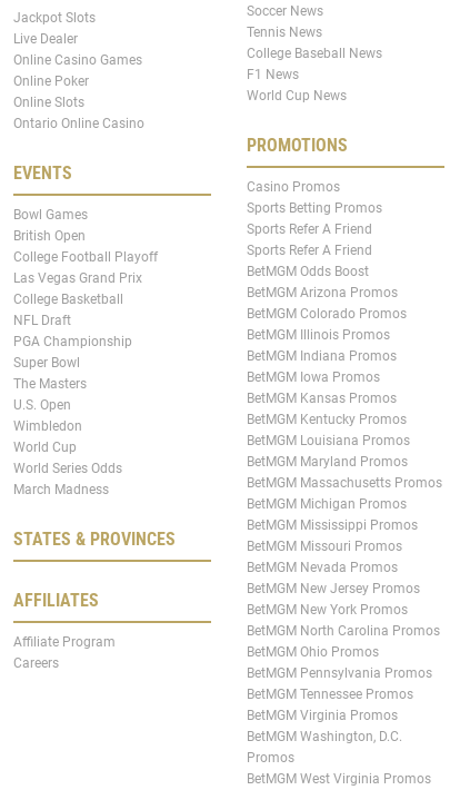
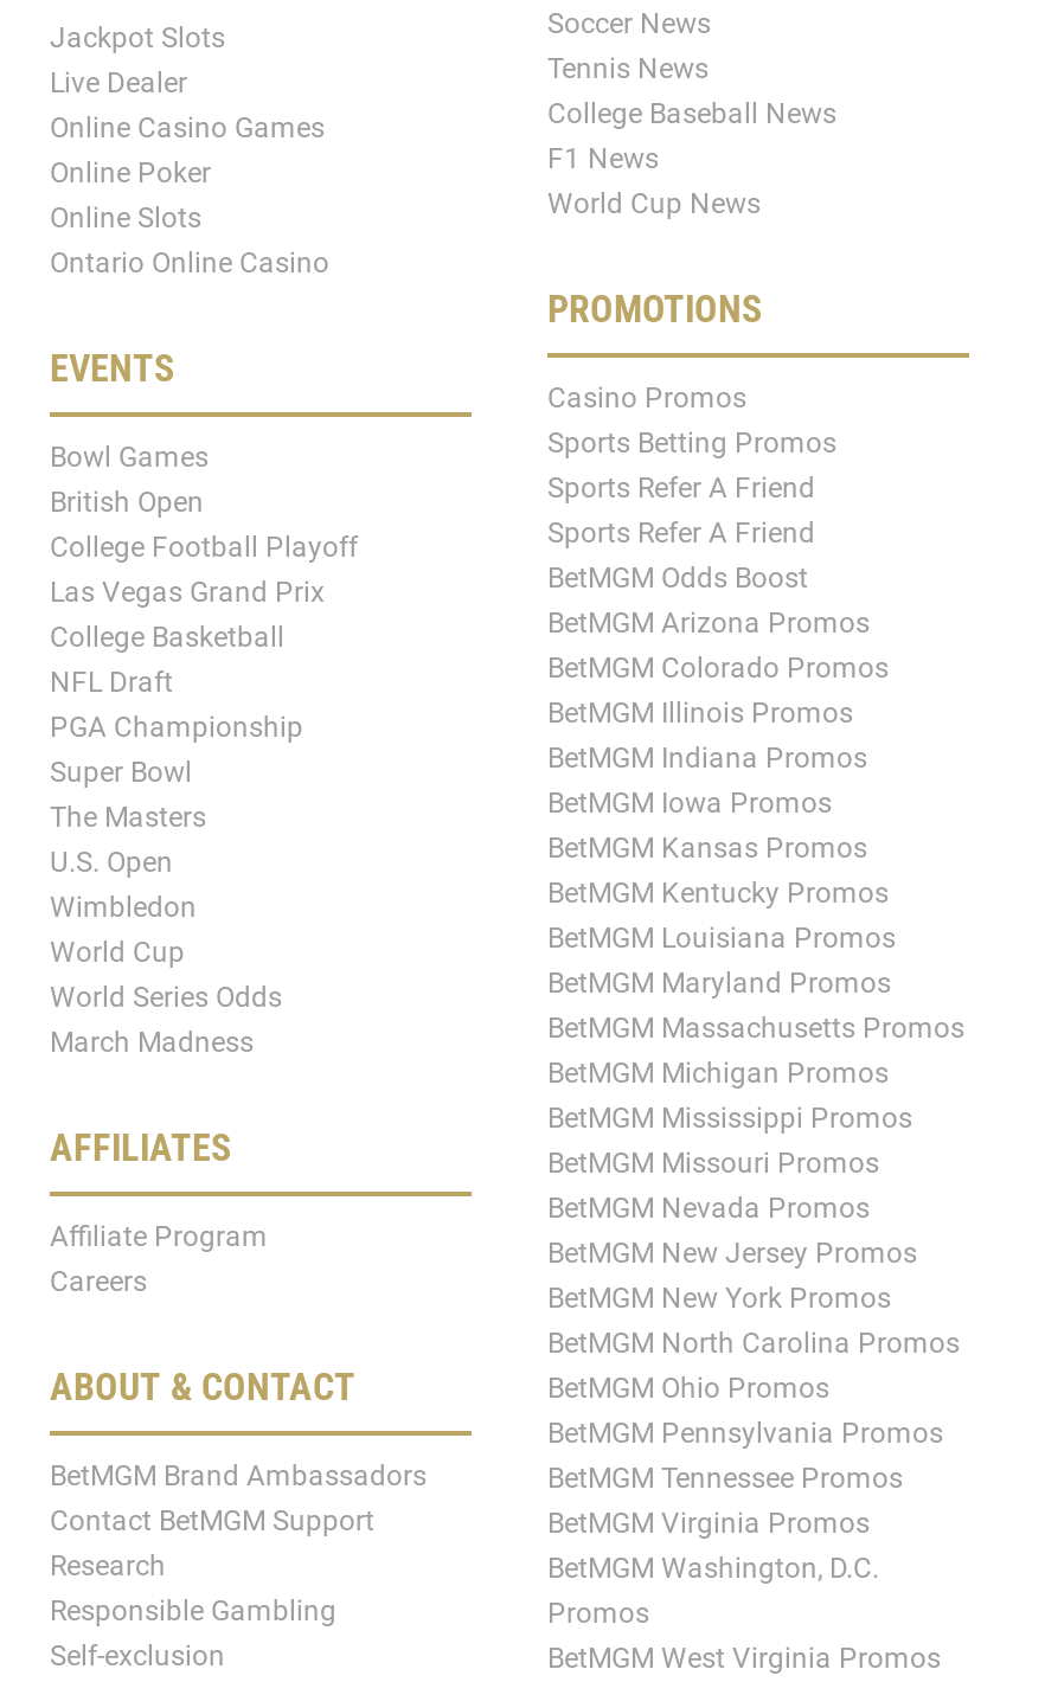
- STATES & PROVINCES

moved up: AFFILIATES | Affiliate Program | Careers

+ ABOUT & CONTACT
+ BetMGM Brand Ambassadors
+ Contact BetMGM Support
+ Research
+ Responsible Gambling
+ Self-exclusion
